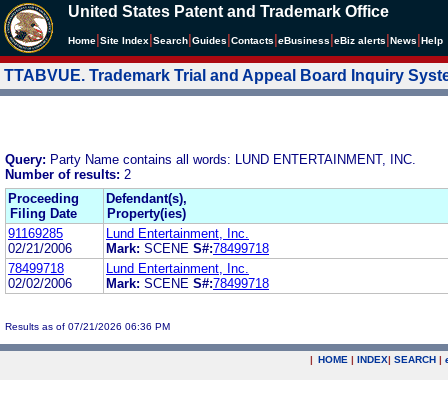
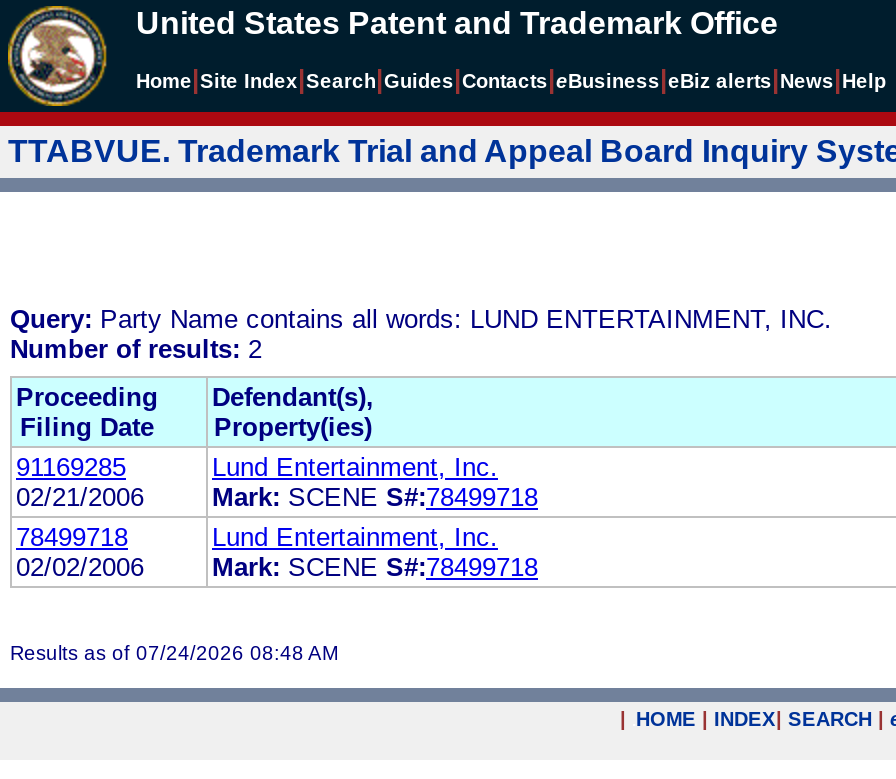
- Results as of 07/21/2026 06:36 PM
+ Results as of 07/24/2026 08:48 AM
